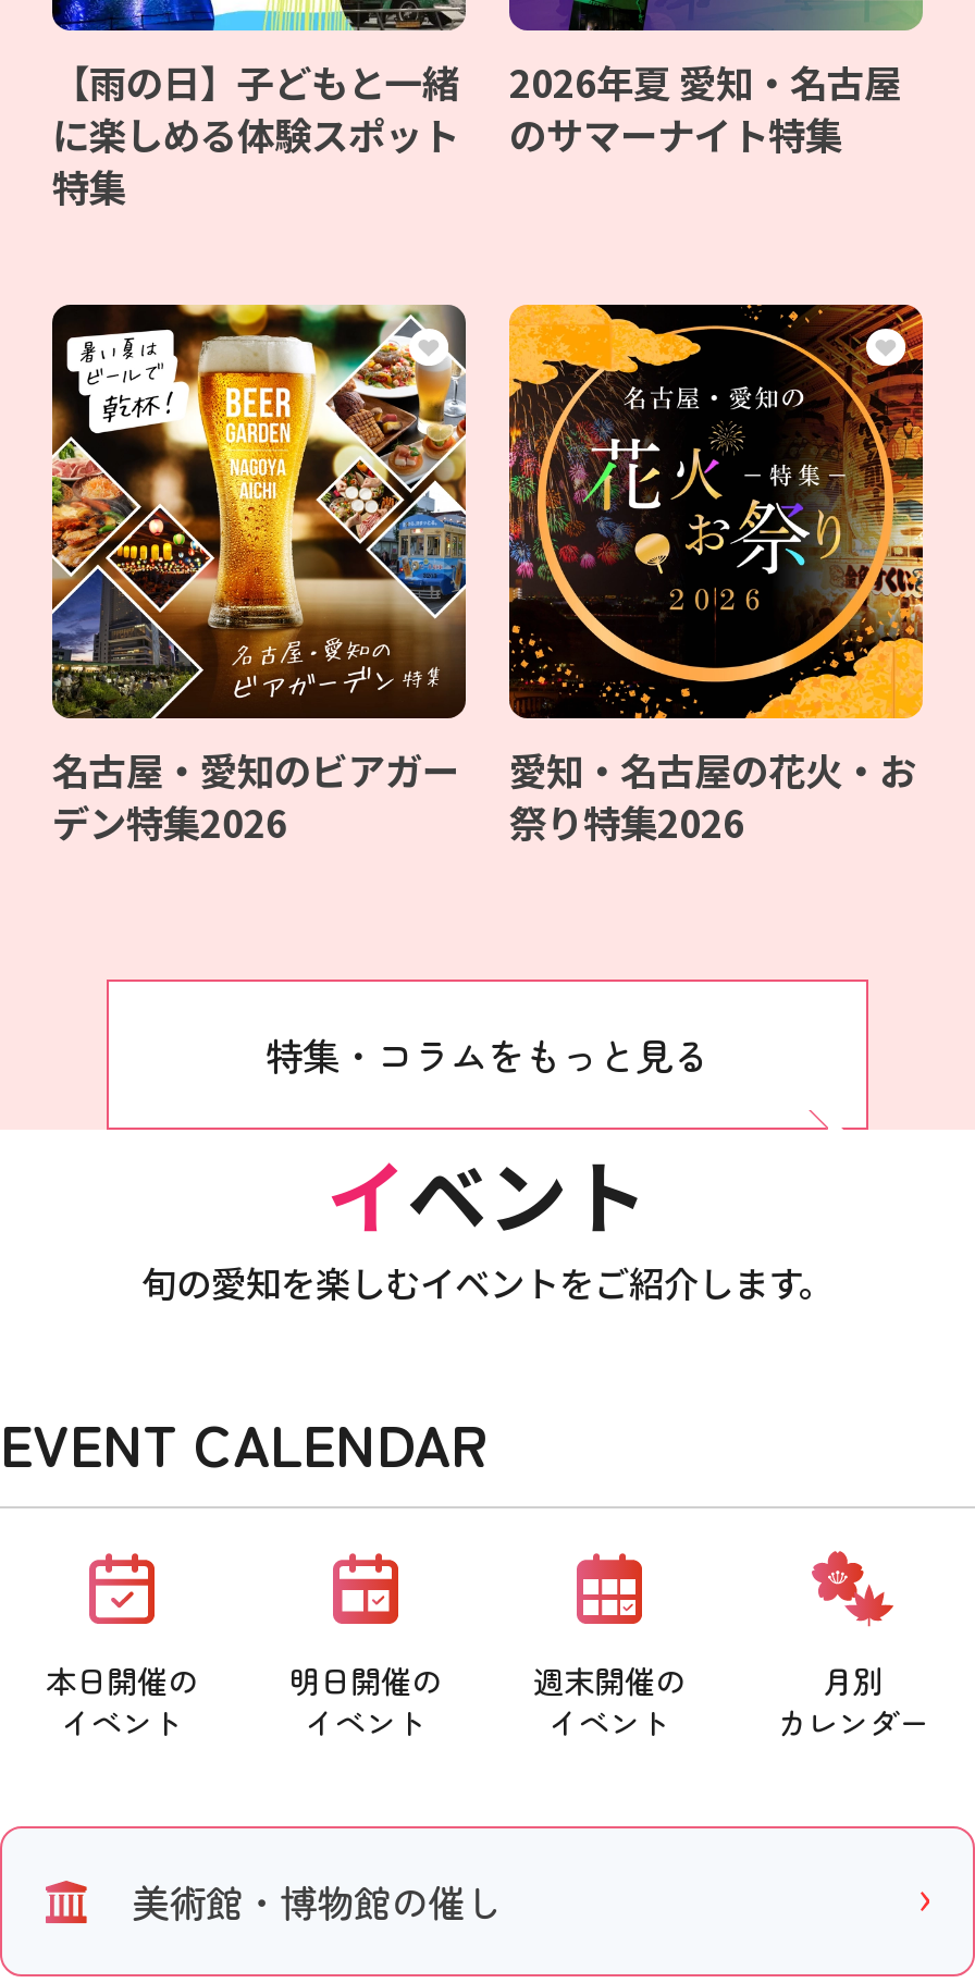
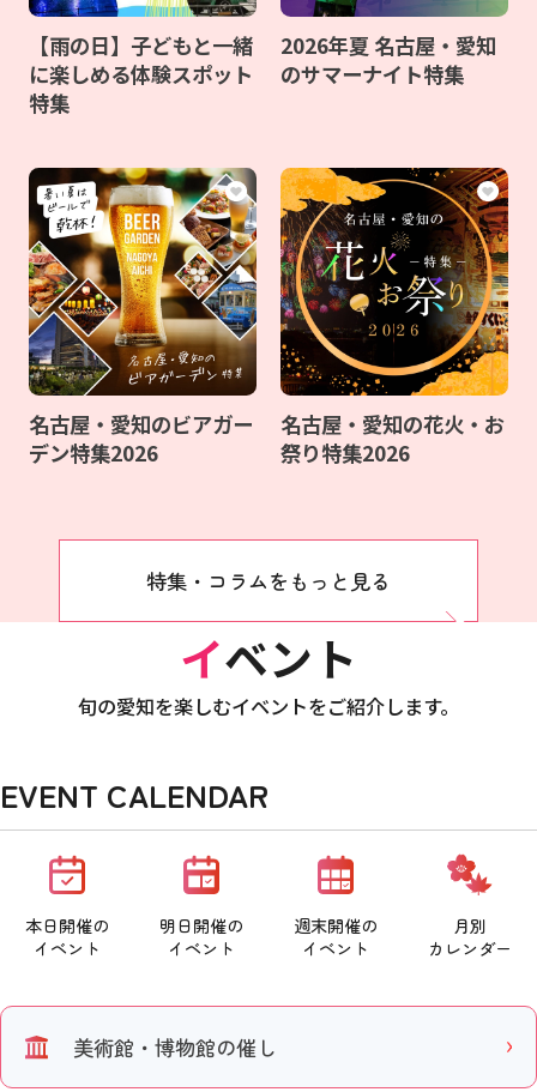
- 2026年夏 愛知・名古屋
+ 2026年夏 名古屋・愛知

- 愛知・名古屋の花火・お
+ 名古屋・愛知の花火・お
